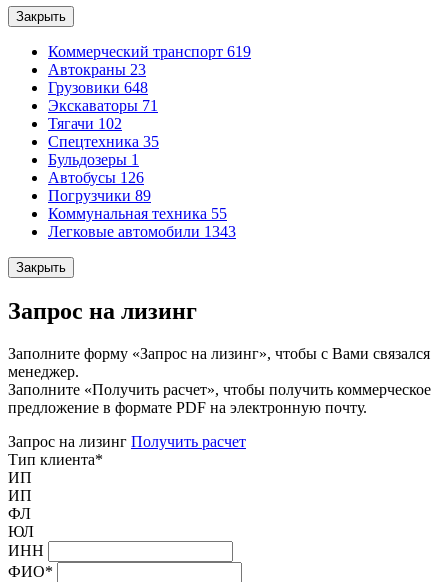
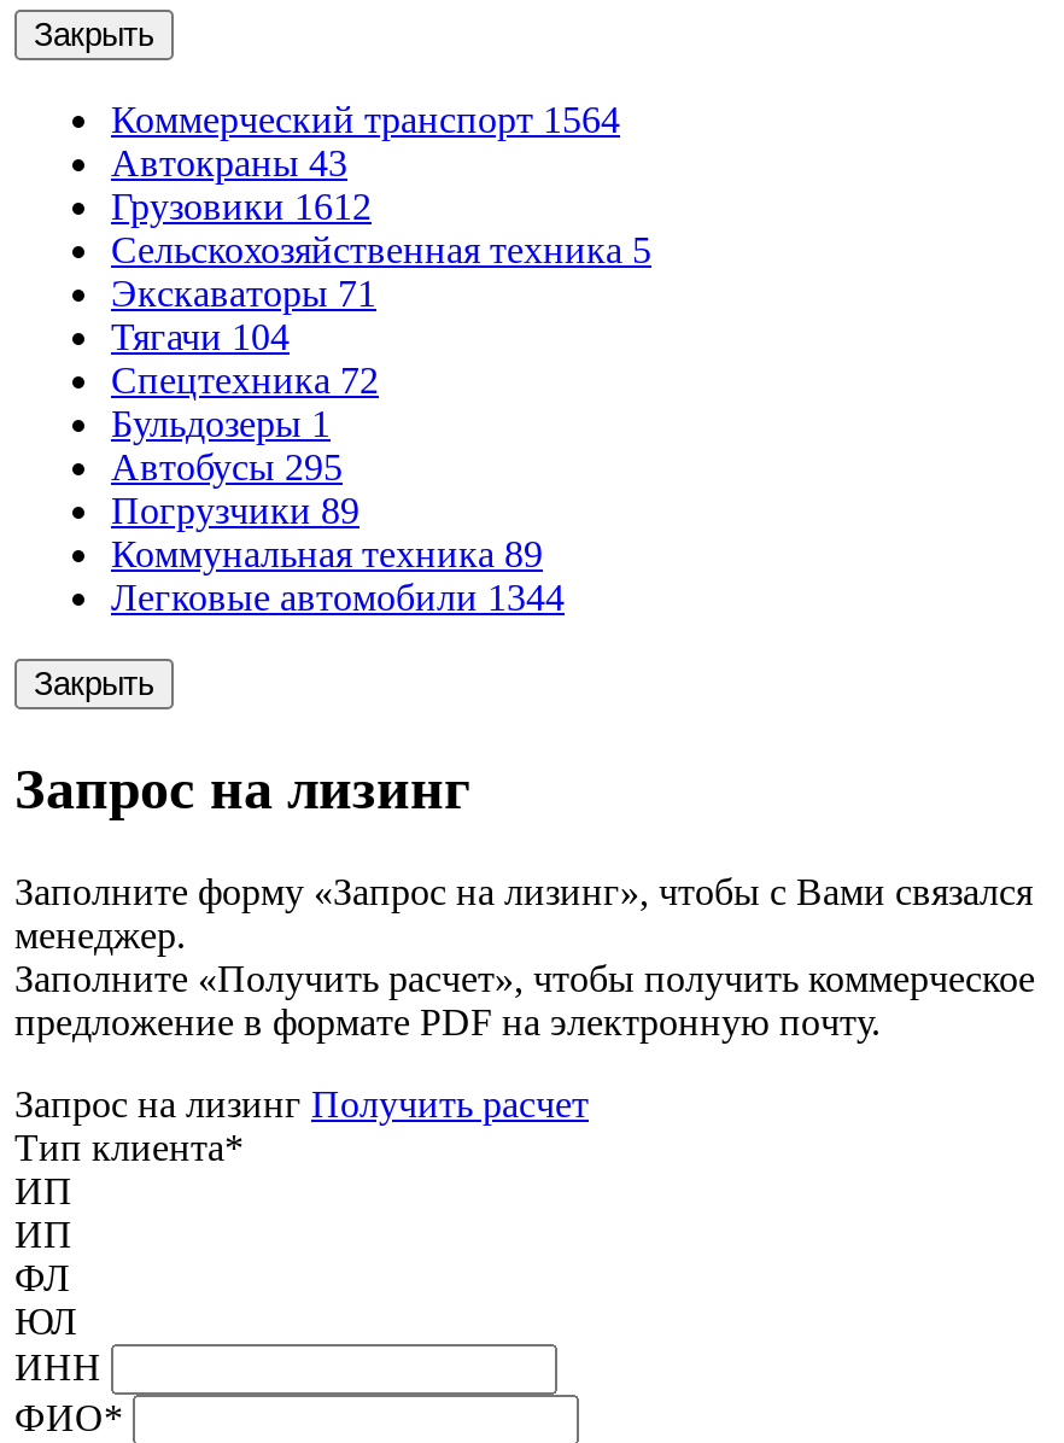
- Коммерческий транспорт 619
- Автокраны 23
- Грузовики 648
+ Коммерческий транспорт 1564
+ Автокраны 43
+ Грузовики 1612
+ Сельскохозяйственная техника 5

- Тягачи 102
+ Тягачи 104

- Спецтехника 35
+ Спецтехника 72

- Автобусы 126
+ Автобусы 295

- Коммунальная техника 55
+ Коммунальная техника 89

- Легковые автомобили 1343
+ Легковые автомобили 1344
